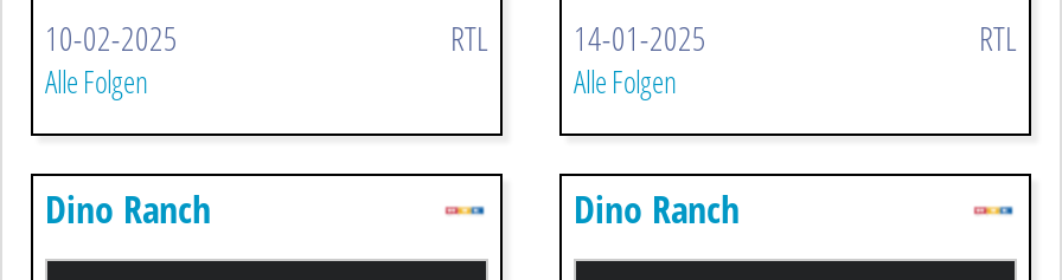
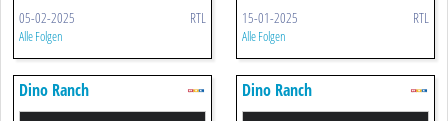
- 10-02-2025
+ 05-02-2025

- RTL 14-01-2025
+ RTL 15-01-2025
